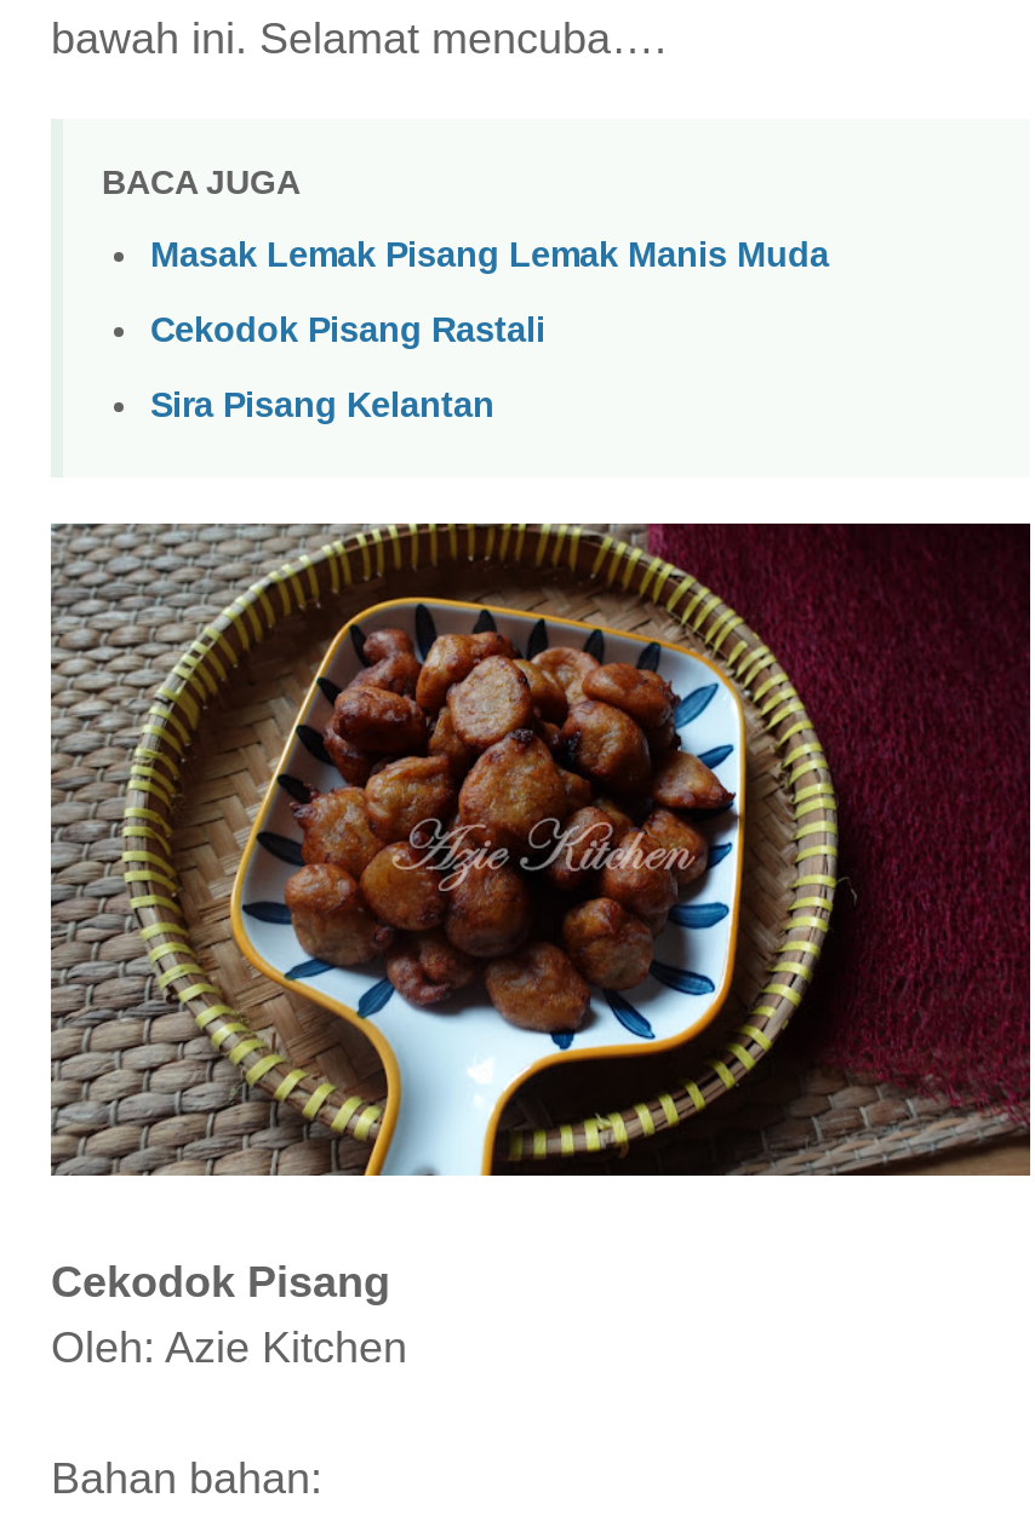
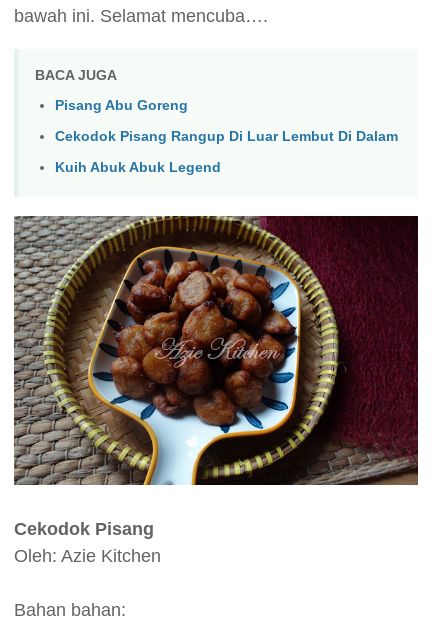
- Masak Lemak Pisang Lemak Manis Muda
+ Pisang Abu Goreng

- Cekodok Pisang Rastali
+ Cekodok Pisang Rangup Di Luar Lembut Di Dalam

- Sira Pisang Kelantan
+ Kuih Abuk Abuk Legend
